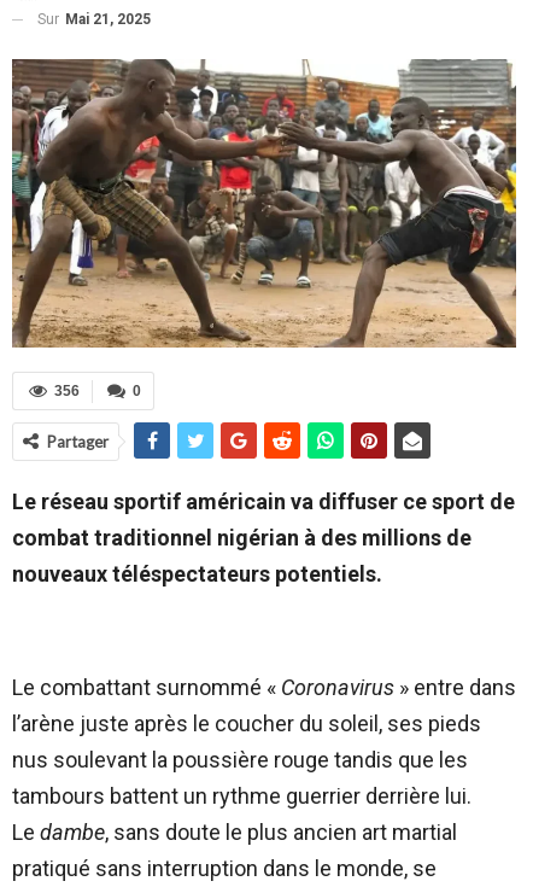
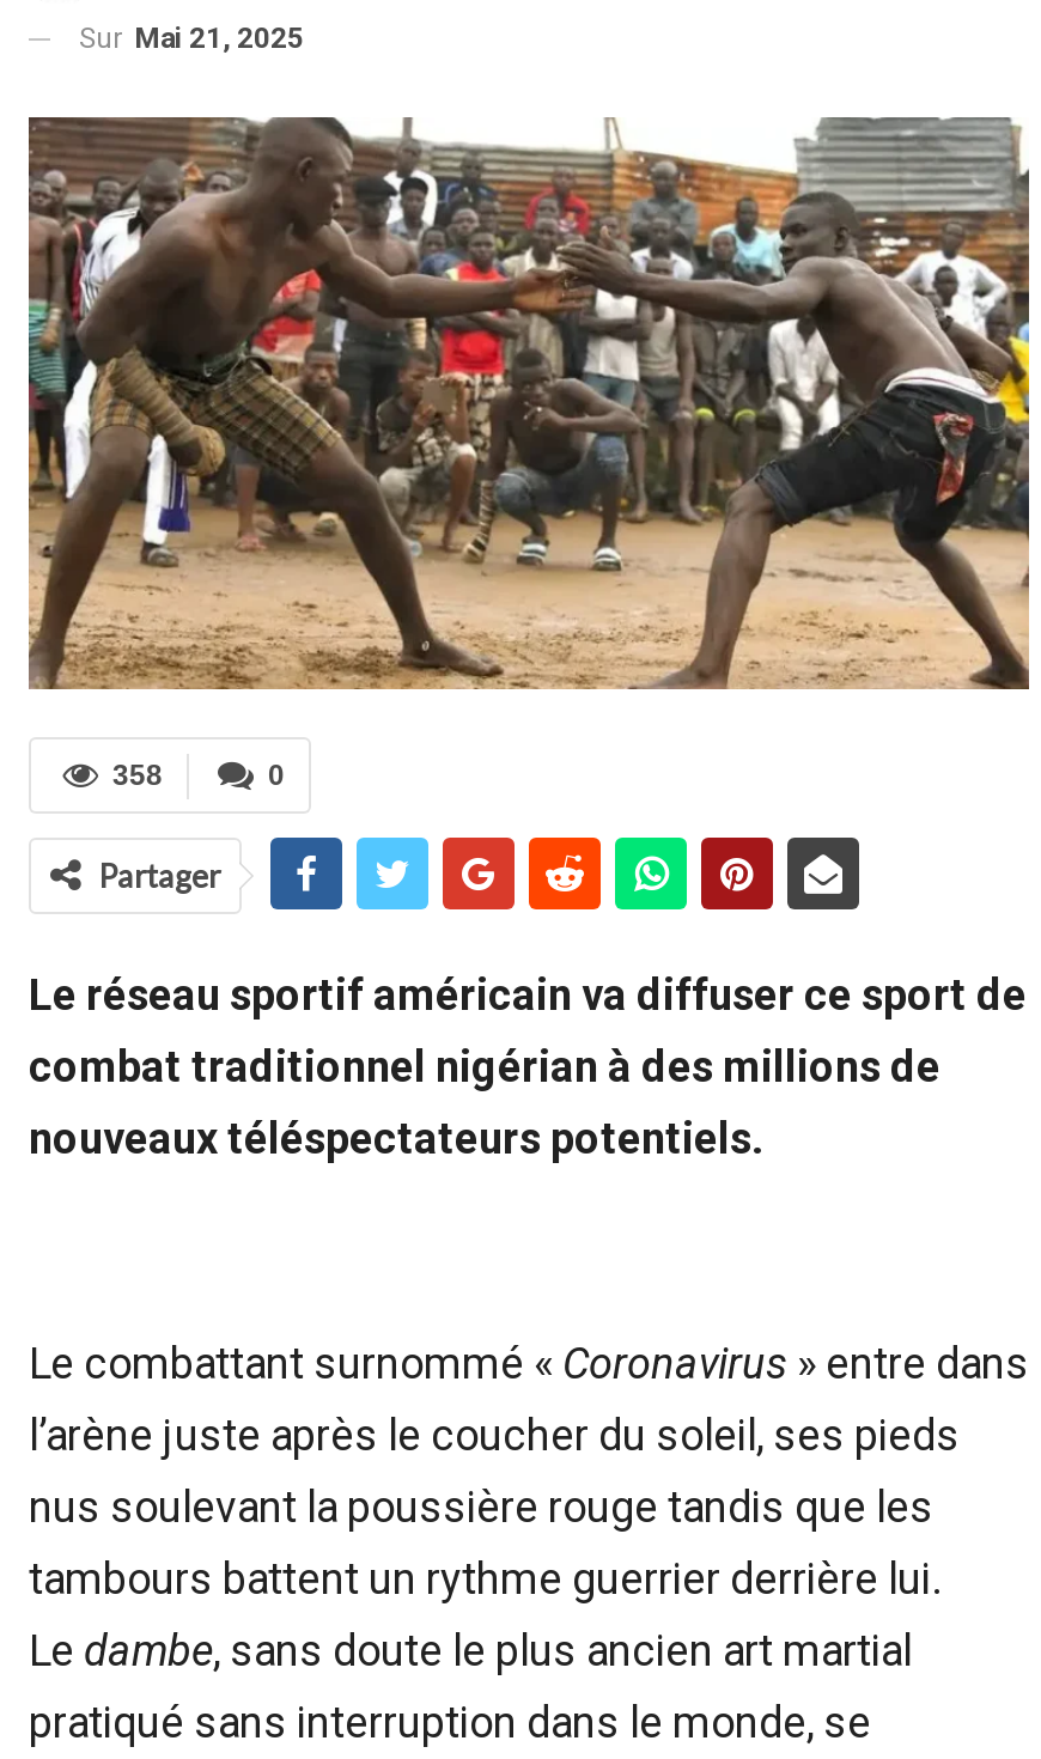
- 356
+ 358
